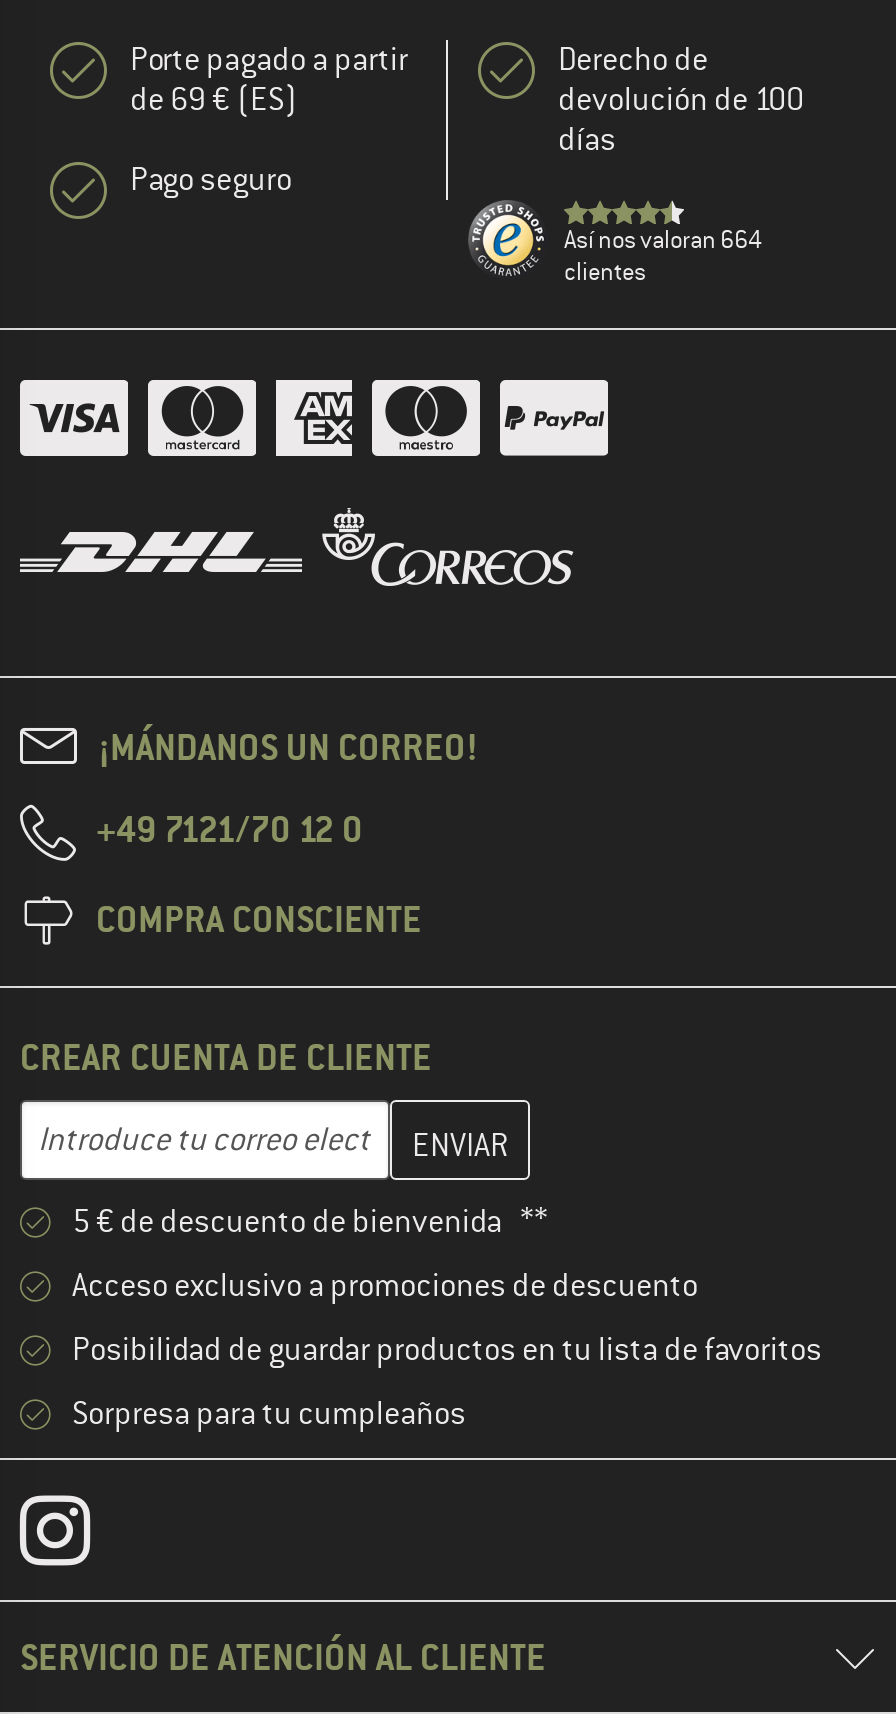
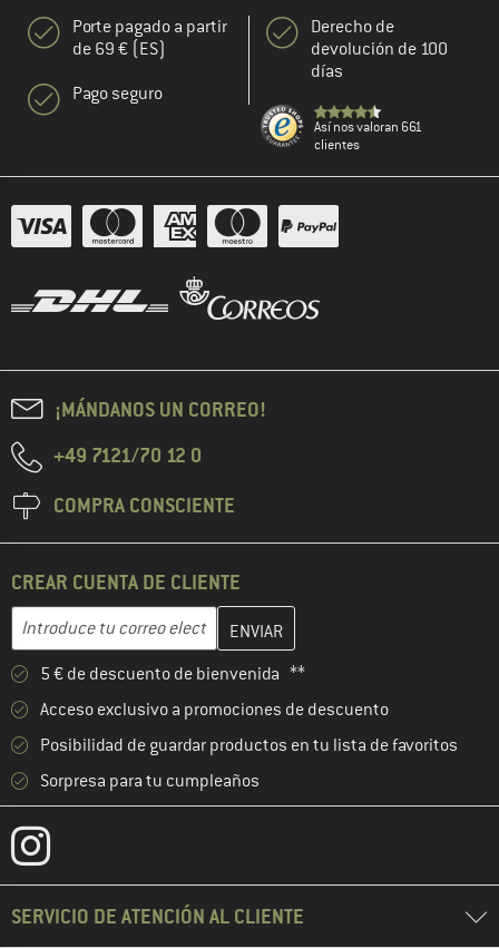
- Así nos valoran 664
+ Así nos valoran 661
